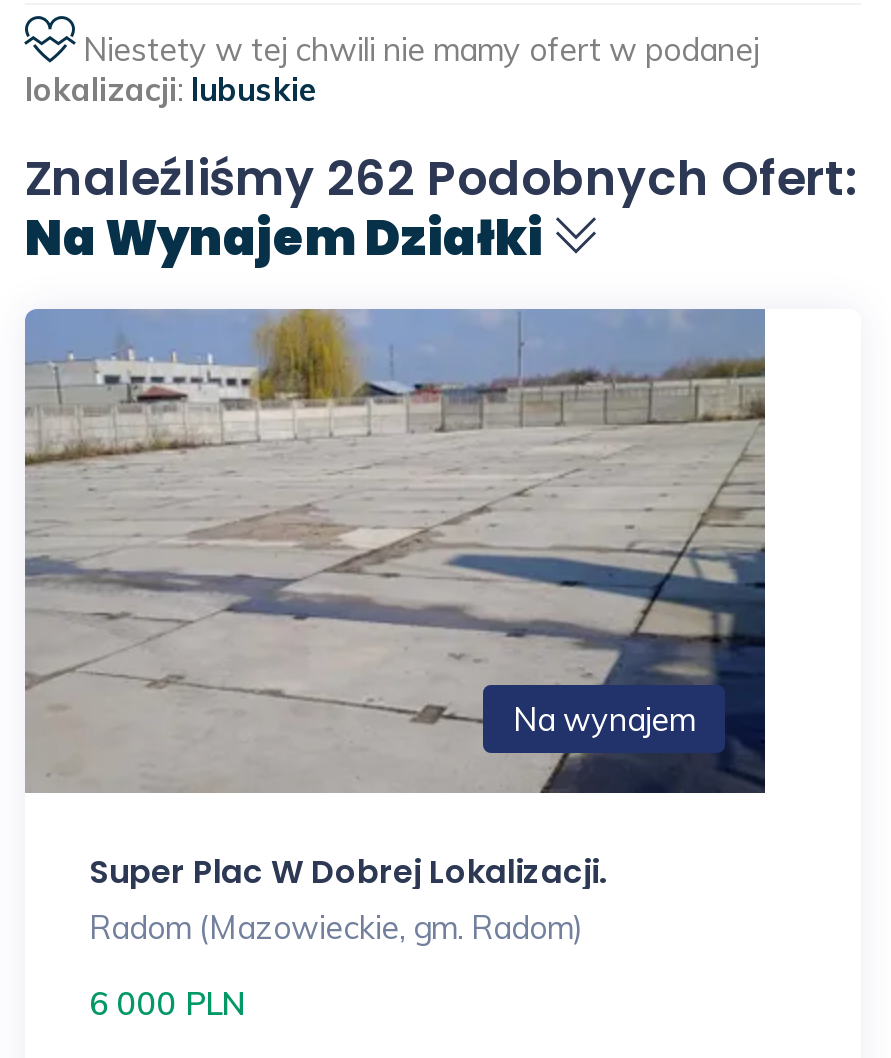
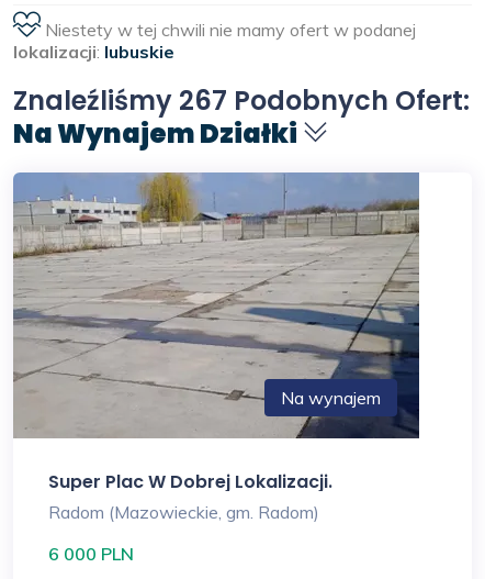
- Znaleźliśmy 262 Podobnych Ofert:
+ Znaleźliśmy 267 Podobnych Ofert:
